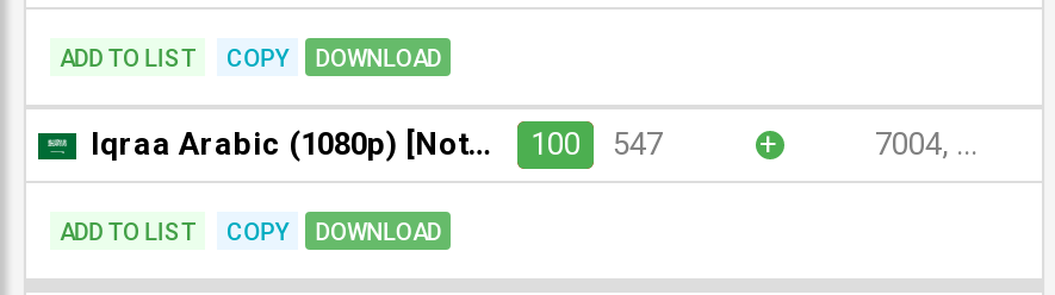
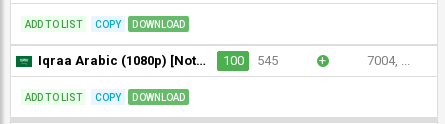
- 547
+ 545
